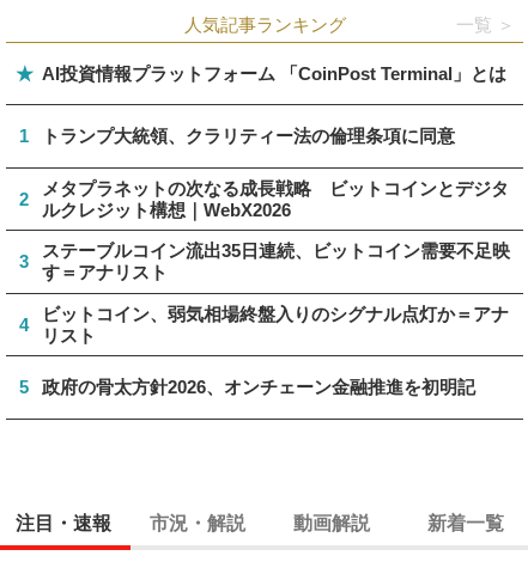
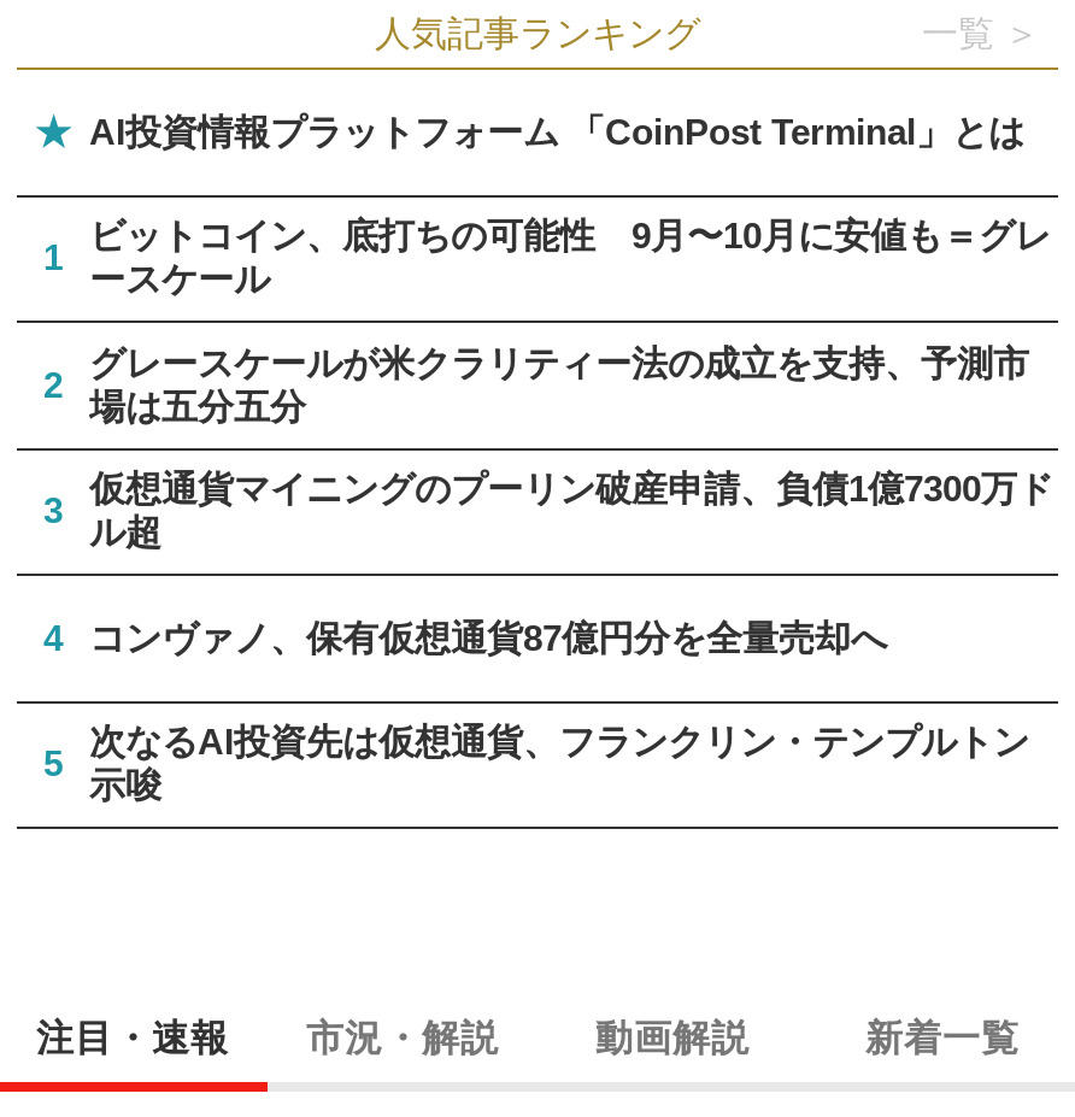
- トランプ大統領、クラリティー法の倫理条項に同意
+ ビットコイン、底打ちの可能性 9月〜10月に安値も＝グレ
+ ースケール

- メタプラネットの次なる成長戦略 ビットコインとデジタ
- ルクレジット構想｜WebX2026
+ グレースケールが米クラリティー法の成立を支持、予測市
+ 場は五分五分

- ステーブルコイン流出35日連続、ビットコイン需要不足映
- す＝アナリスト
+ 仮想通貨マイニングのプーリン破産申請、負債1億7300万ド
+ ル超

- ビットコイン、弱気相場終盤入りのシグナル点灯か＝アナ
- リスト
+ コンヴァノ、保有仮想通貨87億円分を全量売却へ

- 政府の骨太方針2026、オンチェーン金融推進を初明記
+ 次なるAI投資先は仮想通貨、フランクリン・テンプルトン
+ 示唆
